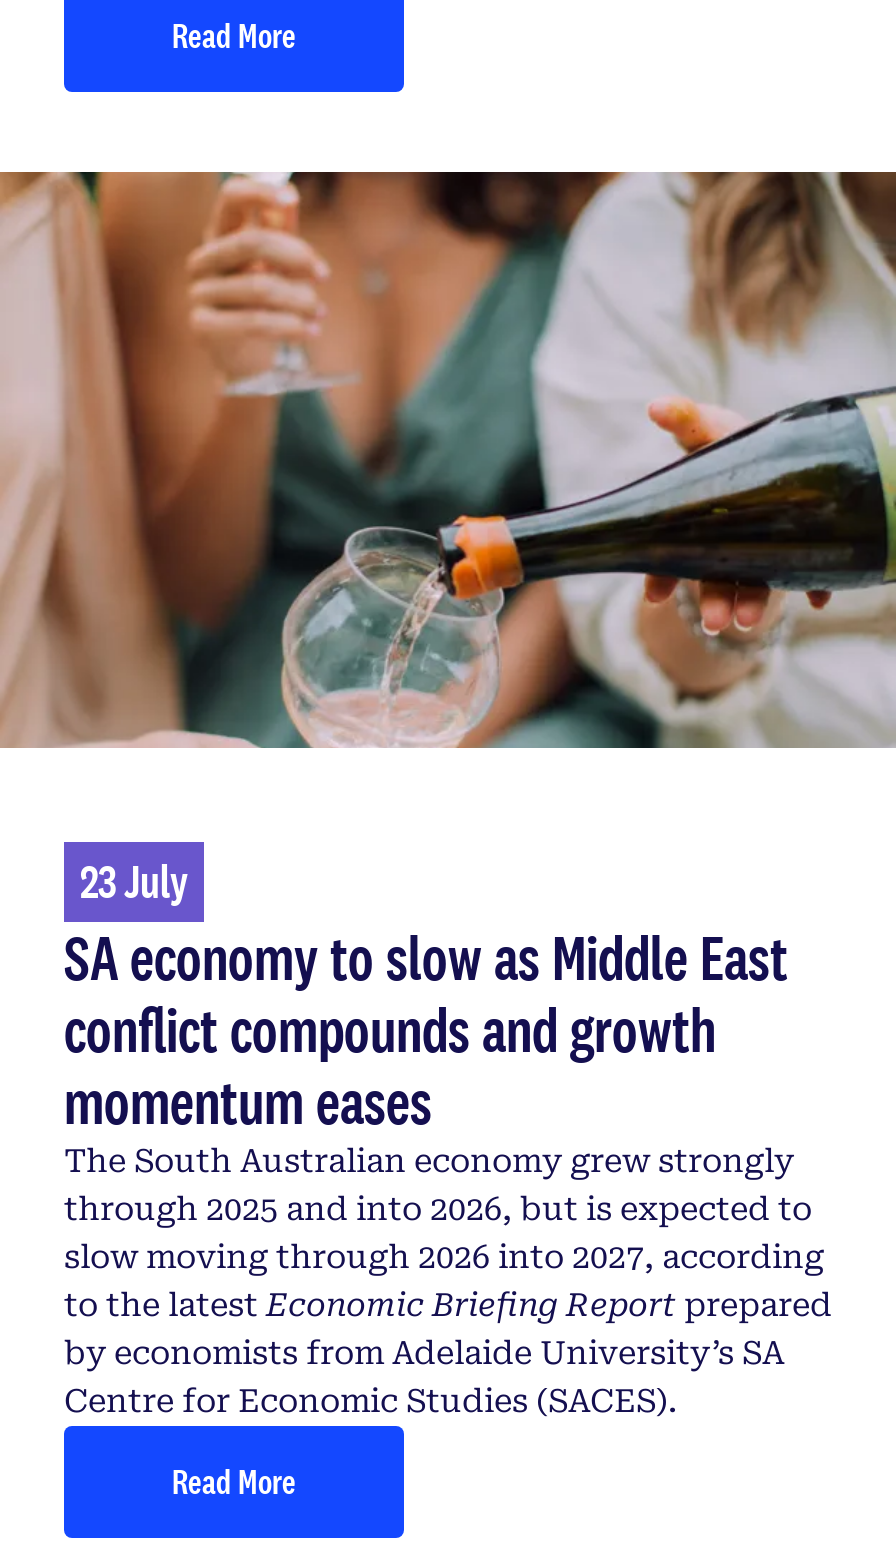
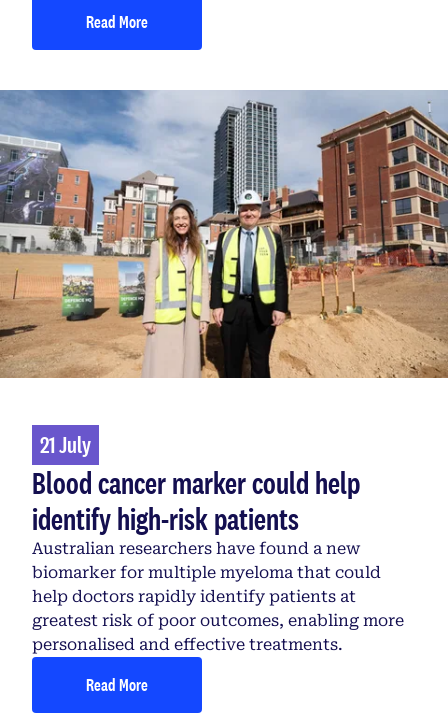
- [image]
+ [image]

- 23 July
- SA economy to slow as Middle East
- conflict compounds and growth
- momentum eases
- The South Australian economy grew strongly
- through 2025 and into 2026, but is expected to
- slow moving through 2026 into 2027, according
- to the latest Economic Briefing Report prepared
- by economists from Adelaide University’s SA
- Centre for Economic Studies (SACES).
+ 21 July
+ Blood cancer marker could help
+ identify high-risk patients
+ Australian researchers have found a new
+ biomarker for multiple myeloma that could
+ help doctors rapidly identify patients at
+ greatest risk of poor outcomes, enabling more
+ personalised and effective treatments.
